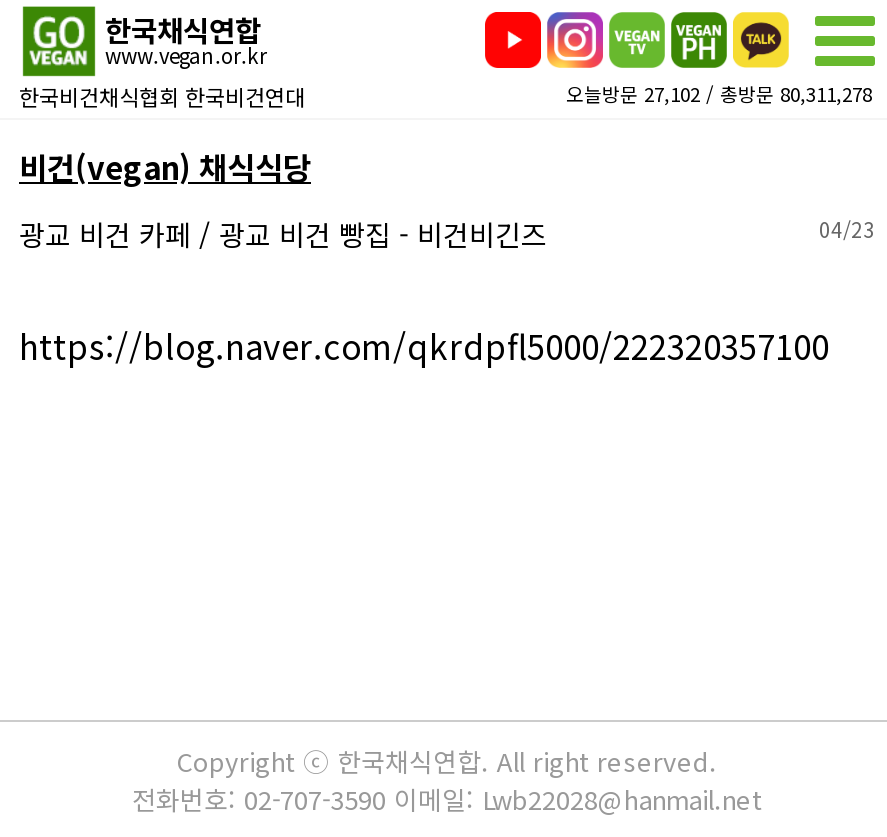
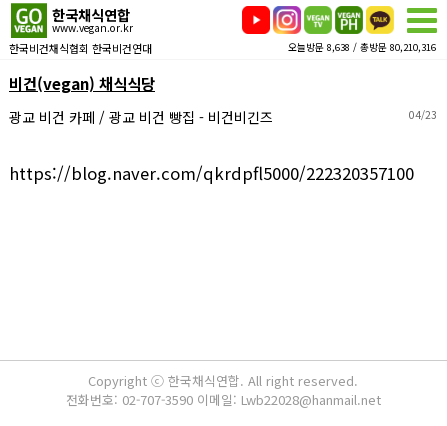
- 오늘방문 27,102 / 총방문 80,311,278
+ 오늘방문 8,638 / 총방문 80,210,316
